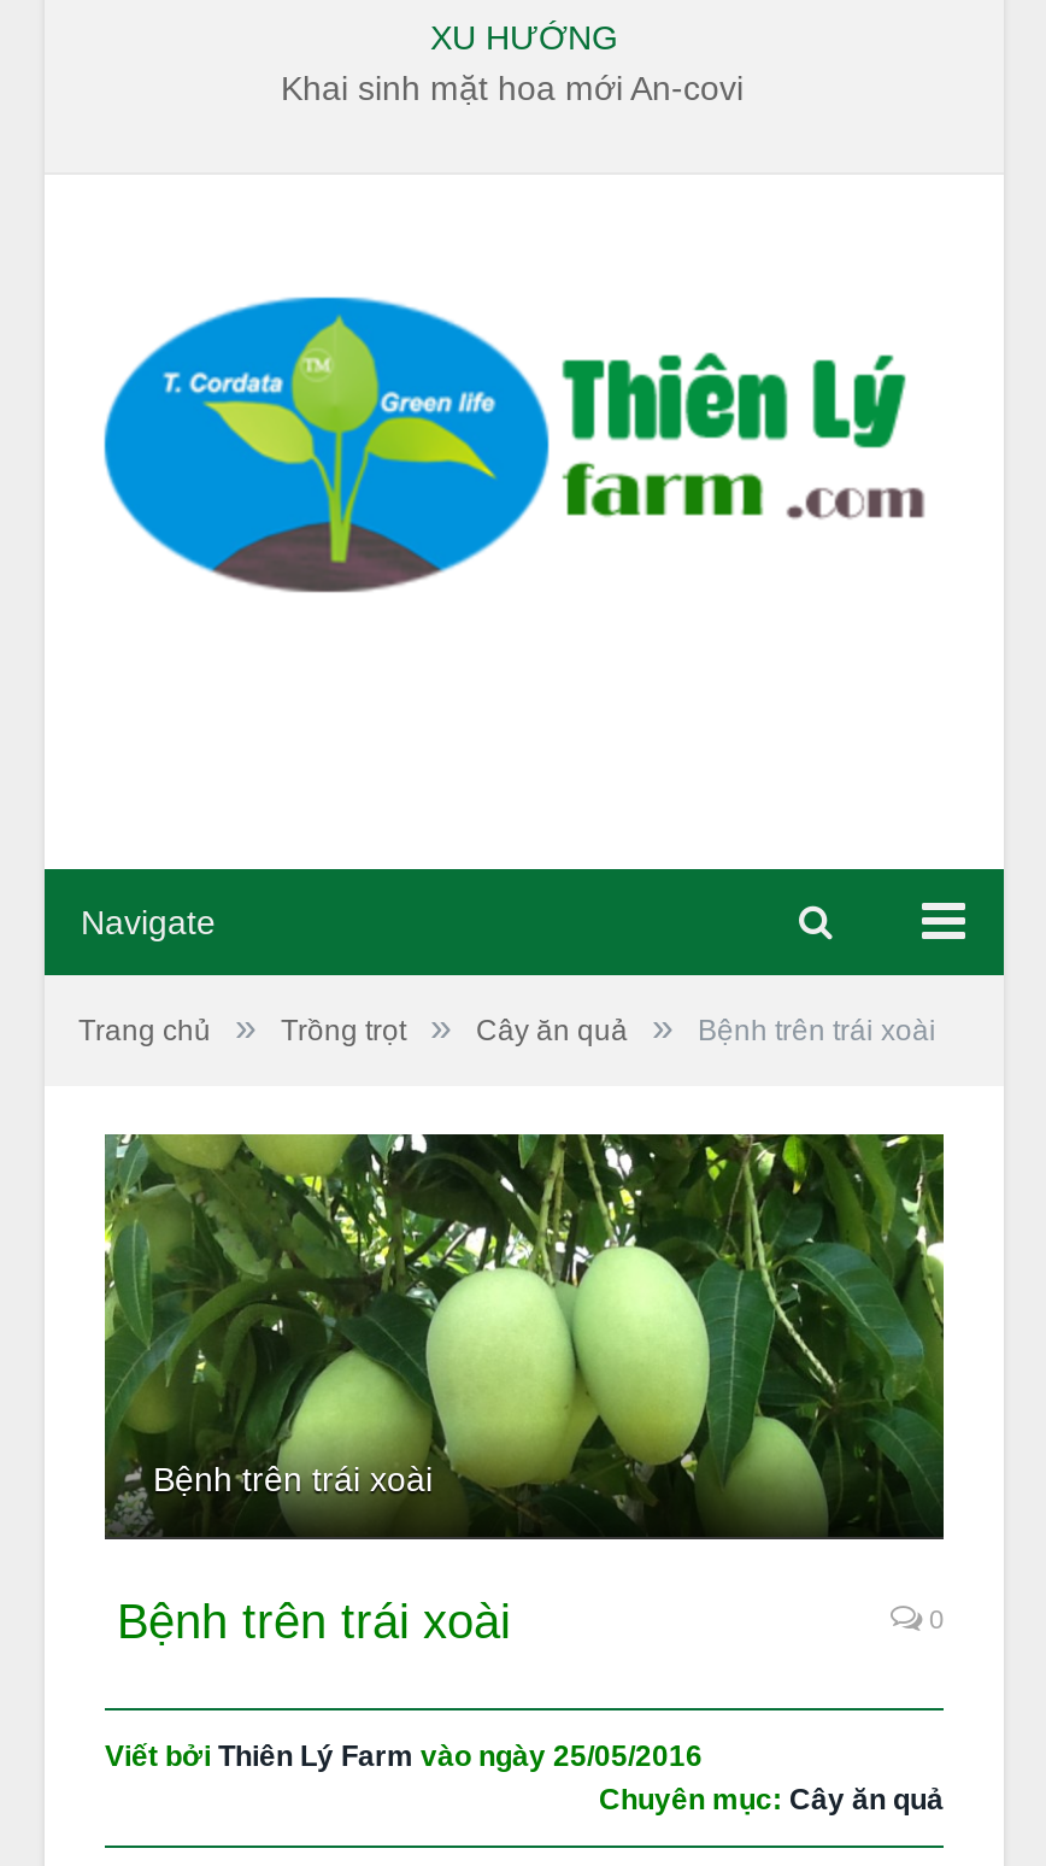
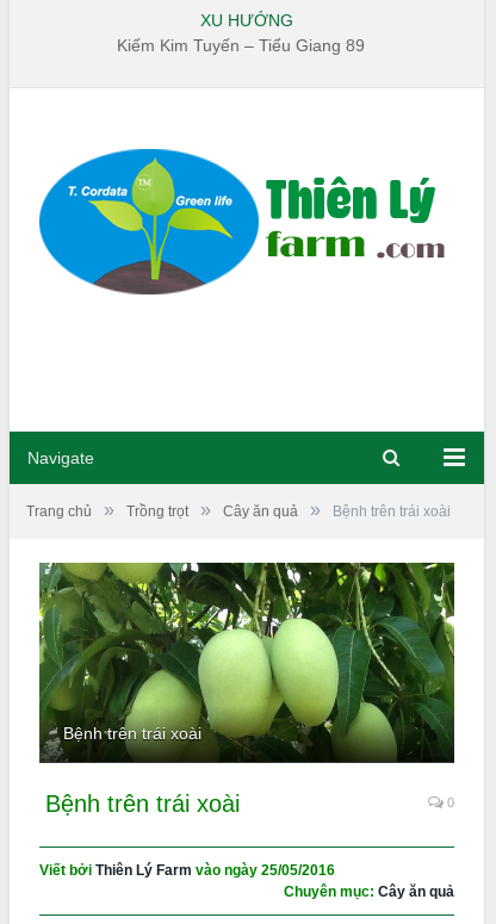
- Khai sinh mặt hoa mới An-covi
+ Kiếm Kim Tuyến – Tiểu Giang 89
